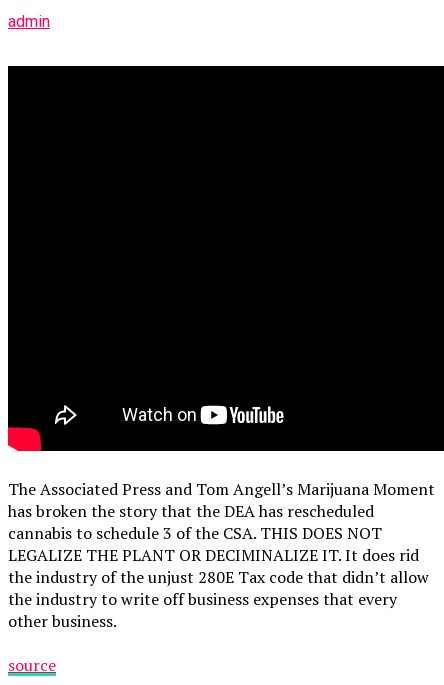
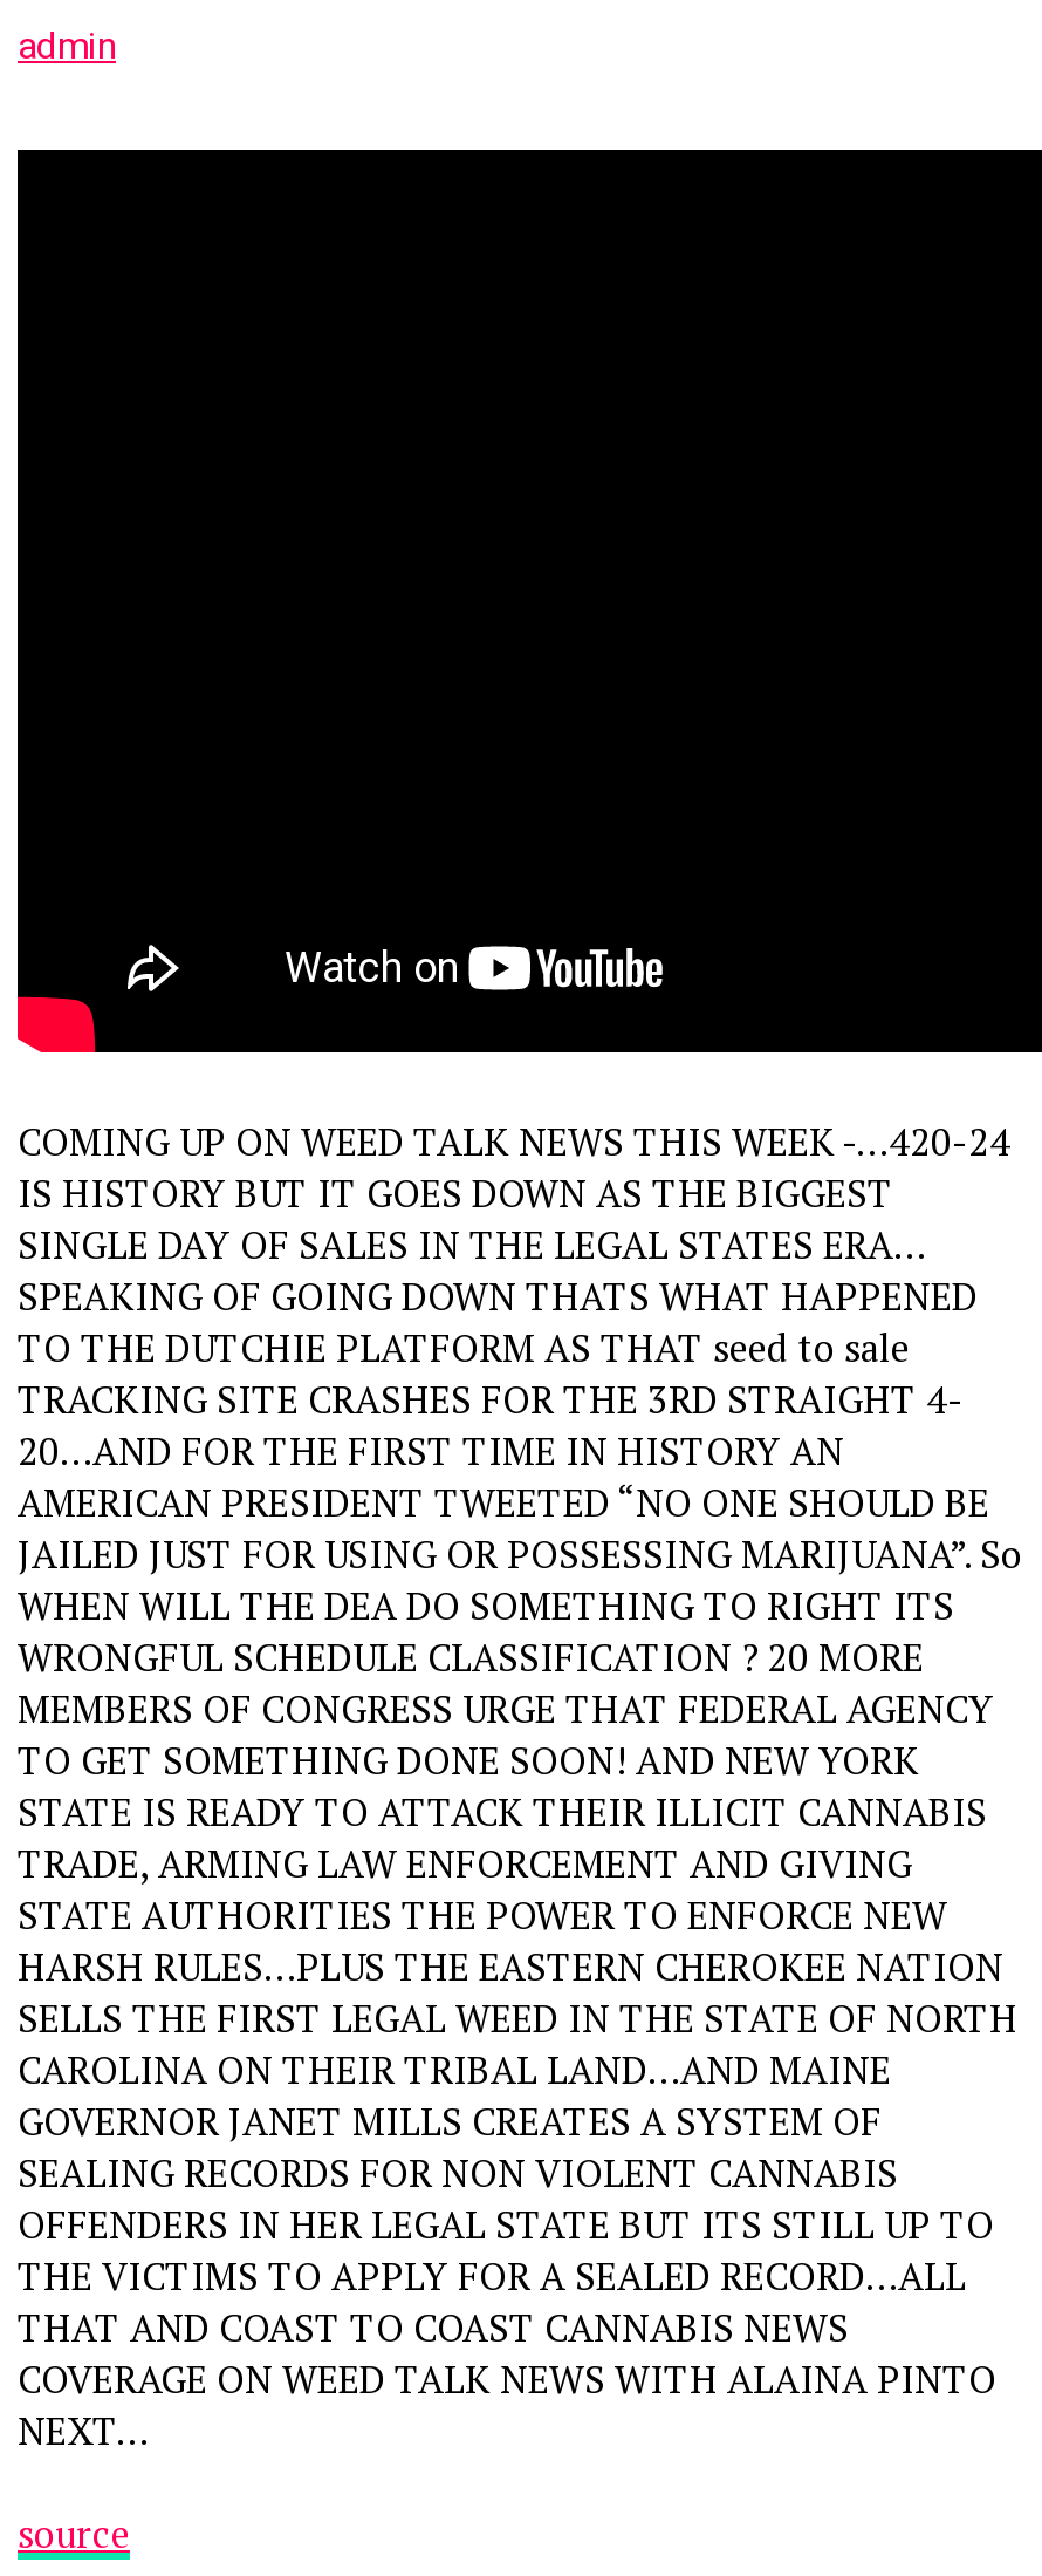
- The Associated Press and Tom Angell’s Marijuana Moment
- has broken the story that the DEA has rescheduled
- cannabis to schedule 3 of the CSA. THIS DOES NOT
- LEGALIZE THE PLANT OR DECIMINALIZE IT. It does rid
- the industry of the unjust 280E Tax code that didn’t allow
- the industry to write off business expenses that every
- other business.
+ COMING UP ON WEED TALK NEWS THIS WEEK -…420-24
+ IS HISTORY BUT IT GOES DOWN AS THE BIGGEST
+ SINGLE DAY OF SALES IN THE LEGAL STATES ERA…
+ SPEAKING OF GOING DOWN THATS WHAT HAPPENED
+ TO THE DUTCHIE PLATFORM AS THAT seed to sale
+ TRACKING SITE CRASHES FOR THE 3RD STRAIGHT 4-
+ 20…AND FOR THE FIRST TIME IN HISTORY AN
+ AMERICAN PRESIDENT TWEETED “NO ONE SHOULD BE
+ JAILED JUST FOR USING OR POSSESSING MARIJUANA”. So
+ WHEN WILL THE DEA DO SOMETHING TO RIGHT ITS
+ WRONGFUL SCHEDULE CLASSIFICATION ? 20 MORE
+ MEMBERS OF CONGRESS URGE THAT FEDERAL AGENCY
+ TO GET SOMETHING DONE SOON! AND NEW YORK
+ STATE IS READY TO ATTACK THEIR ILLICIT CANNABIS
+ TRADE, ARMING LAW ENFORCEMENT AND GIVING
+ STATE AUTHORITIES THE POWER TO ENFORCE NEW
+ HARSH RULES…PLUS THE EASTERN CHEROKEE NATION
+ SELLS THE FIRST LEGAL WEED IN THE STATE OF NORTH
+ CAROLINA ON THEIR TRIBAL LAND…AND MAINE
+ GOVERNOR JANET MILLS CREATES A SYSTEM OF
+ SEALING RECORDS FOR NON VIOLENT CANNABIS
+ OFFENDERS IN HER LEGAL STATE BUT ITS STILL UP TO
+ THE VICTIMS TO APPLY FOR A SEALED RECORD…ALL
+ THAT AND COAST TO COAST CANNABIS NEWS
+ COVERAGE ON WEED TALK NEWS WITH ALAINA PINTO
+ NEXT…
